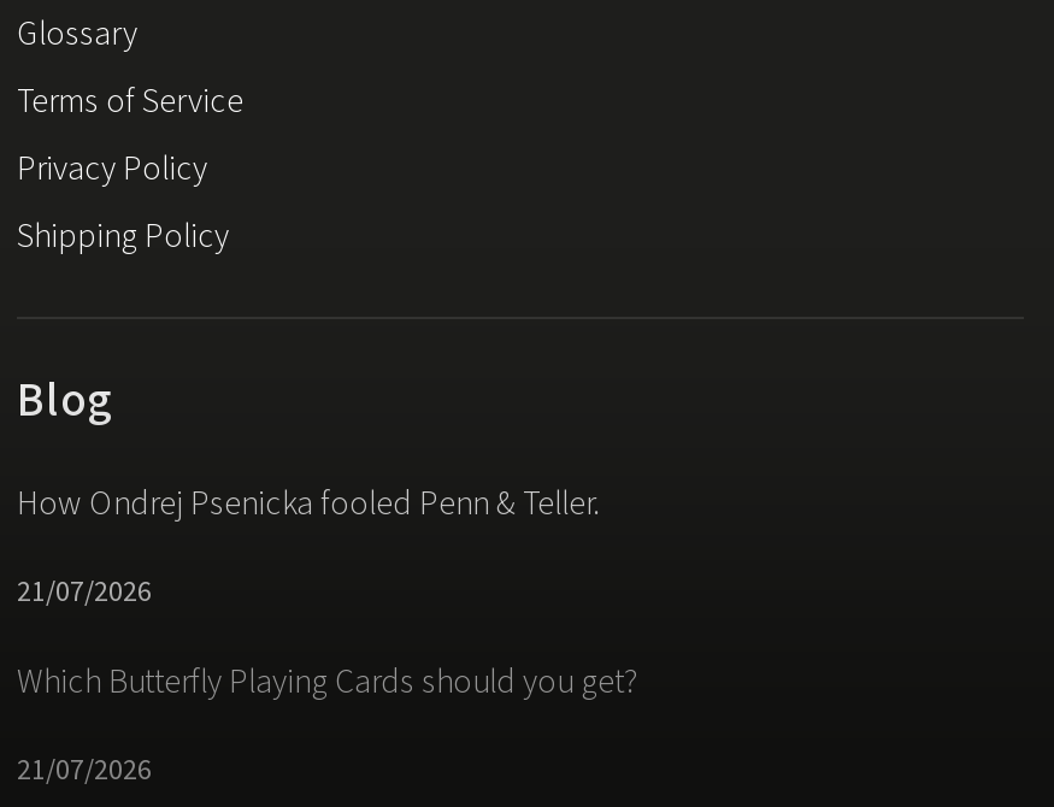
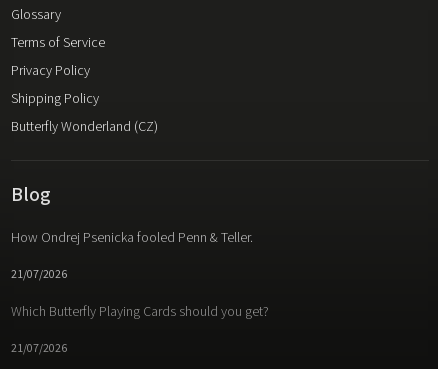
+ Butterfly Wonderland (CZ)
